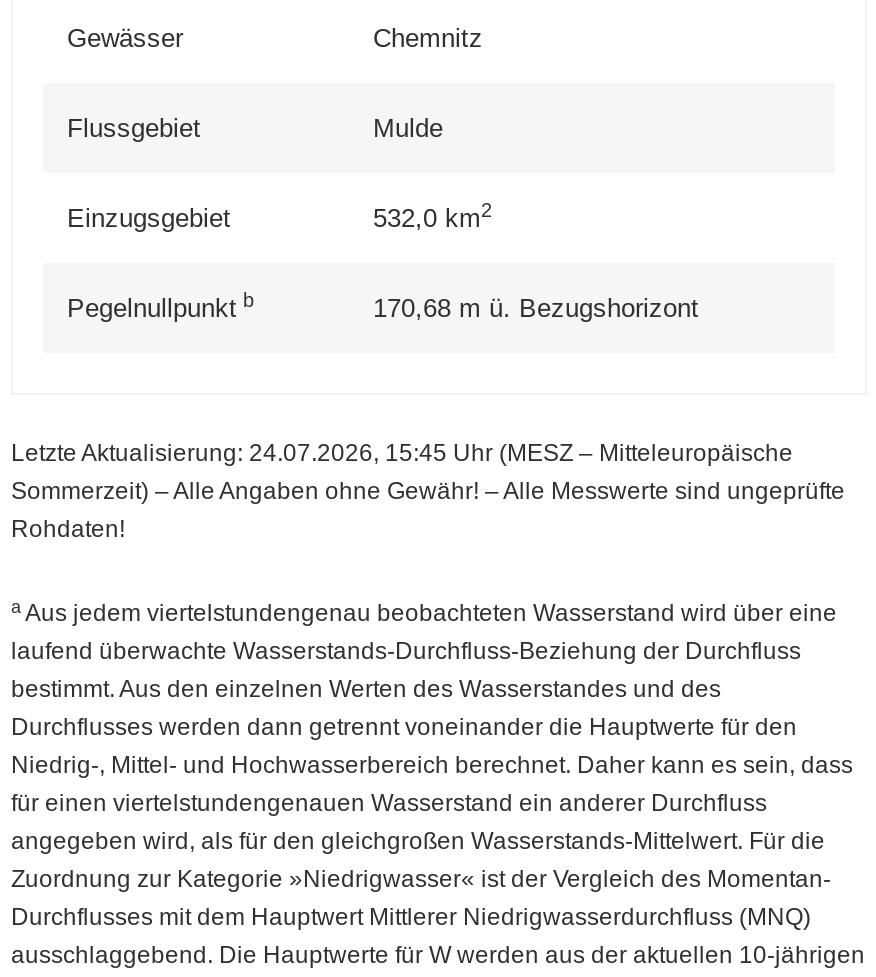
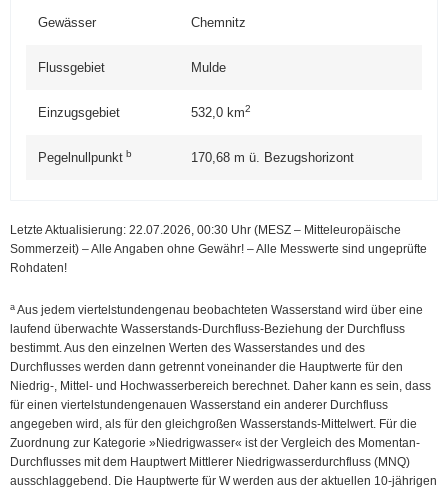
- Letzte Aktualisierung: 24.07.2026, 15:45 Uhr (MESZ – Mitteleuropäische
+ Letzte Aktualisierung: 22.07.2026, 00:30 Uhr (MESZ – Mitteleuropäische
